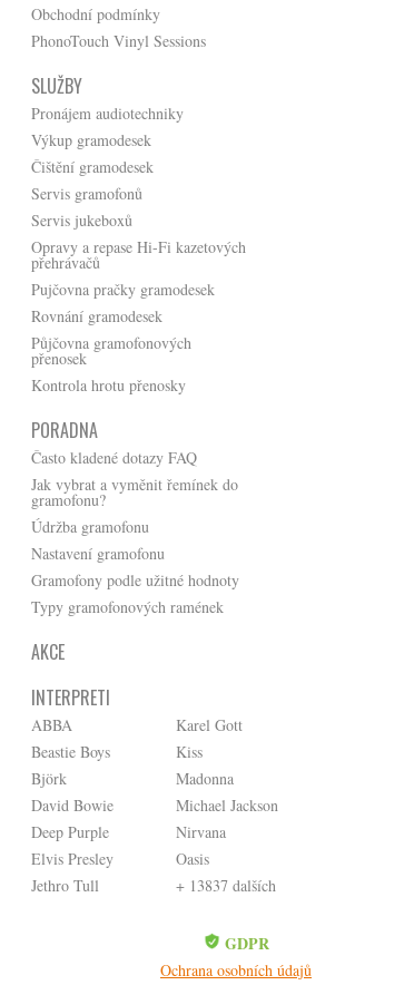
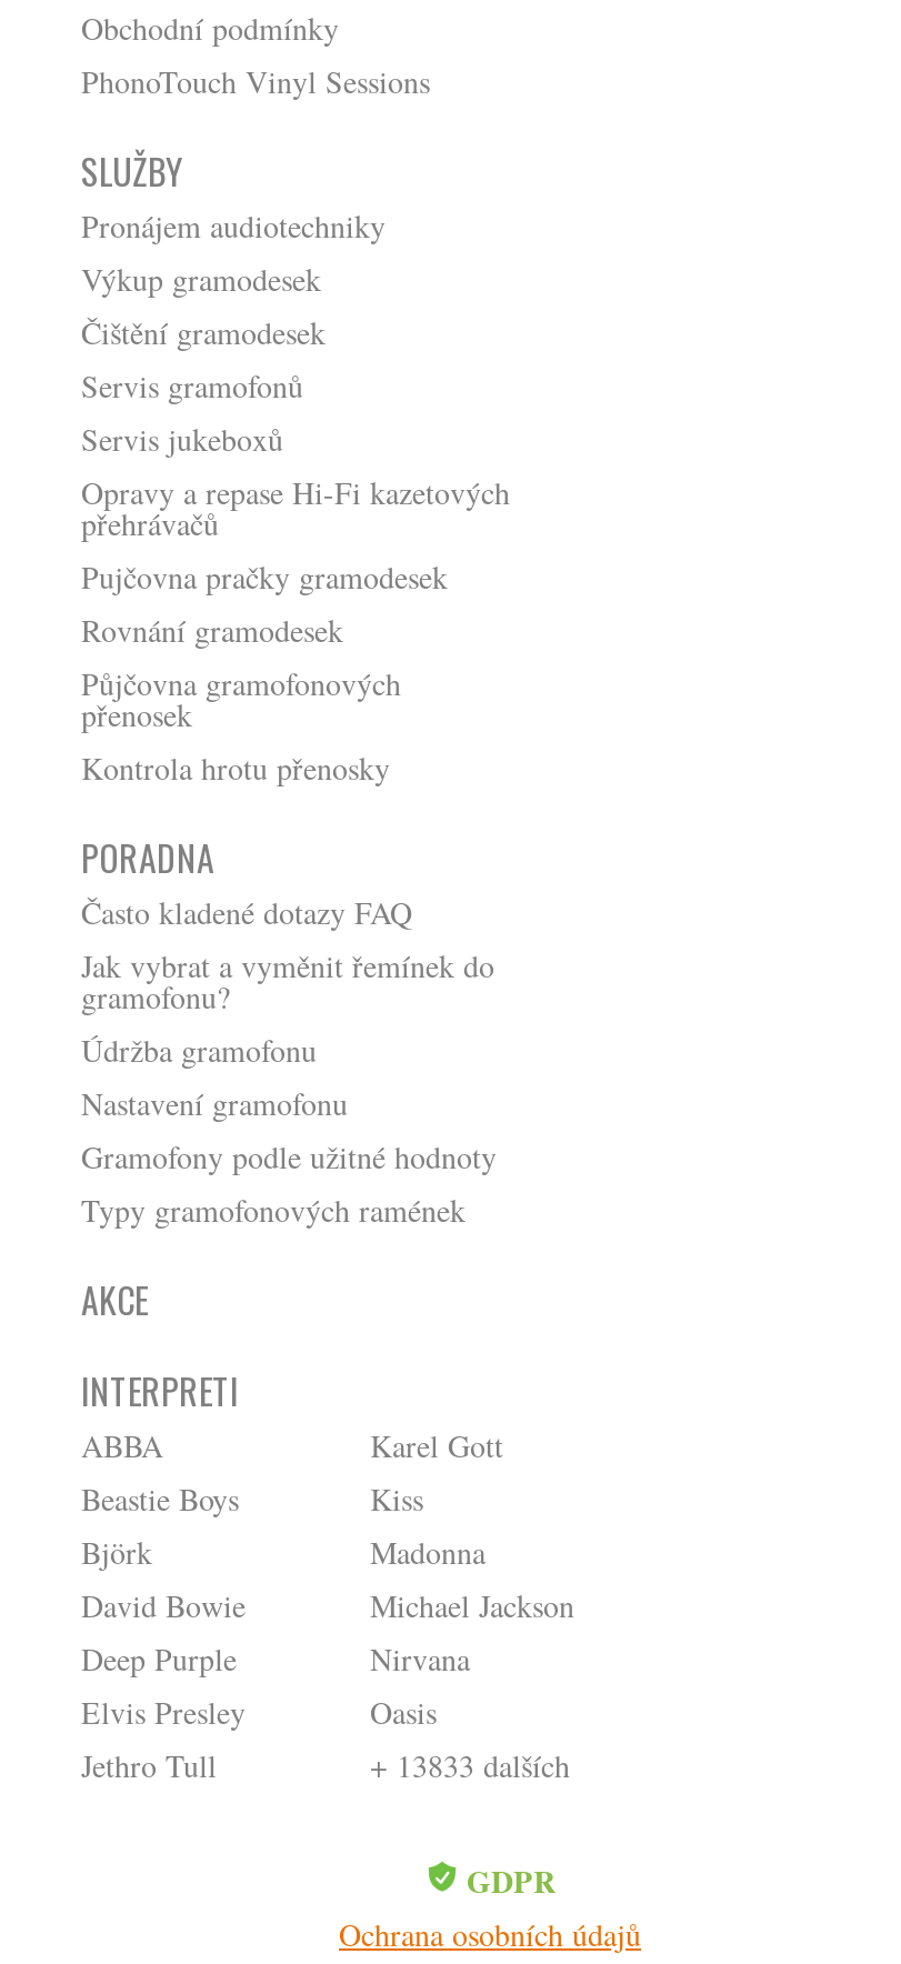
- + 13837 dalších
+ + 13833 dalších
